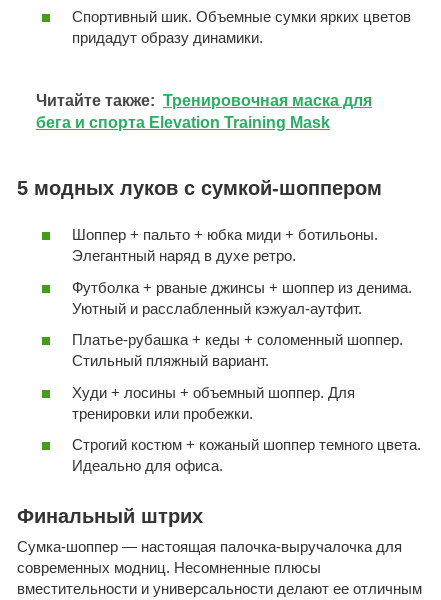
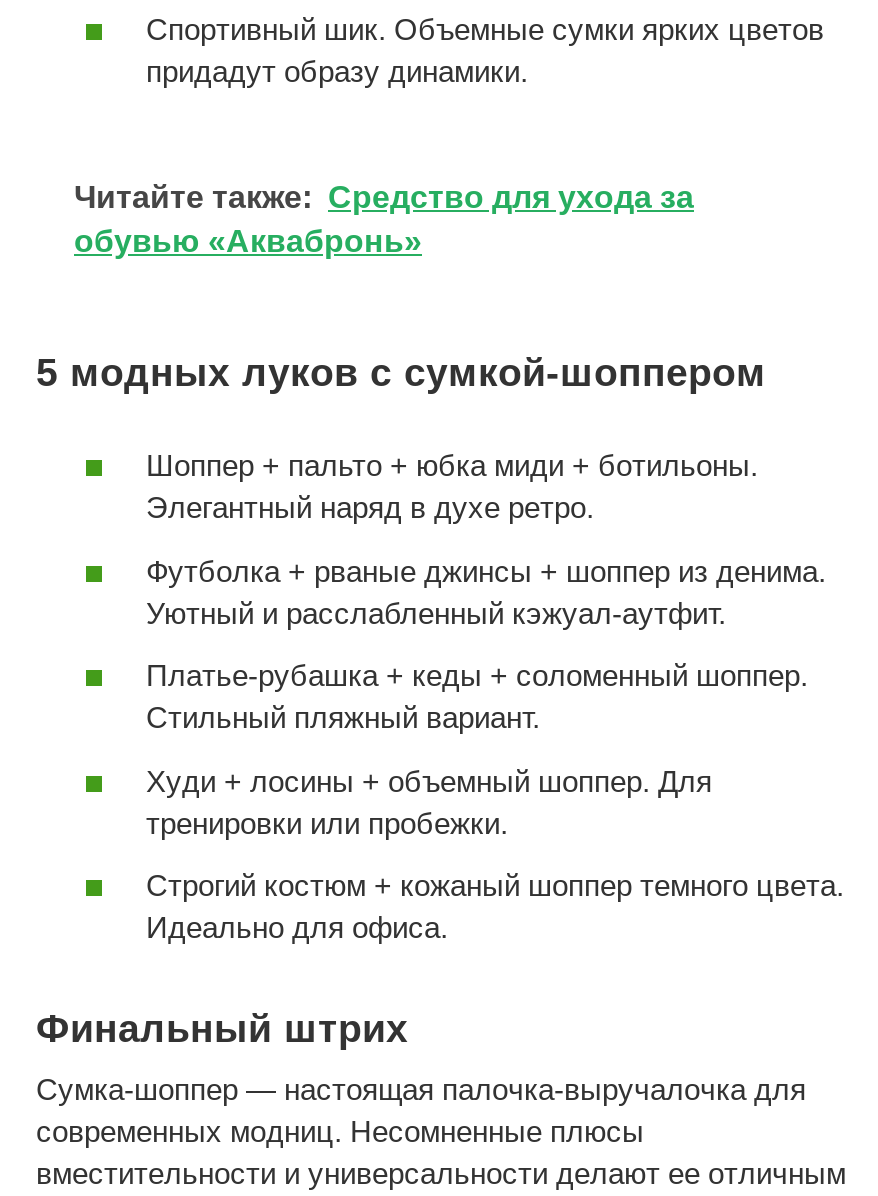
- Читайте также: Тренировочная маска для
- бега и спорта Elevation Training Mask
+ Читайте также: Средство для ухода за
+ обувью «Аквабронь»
